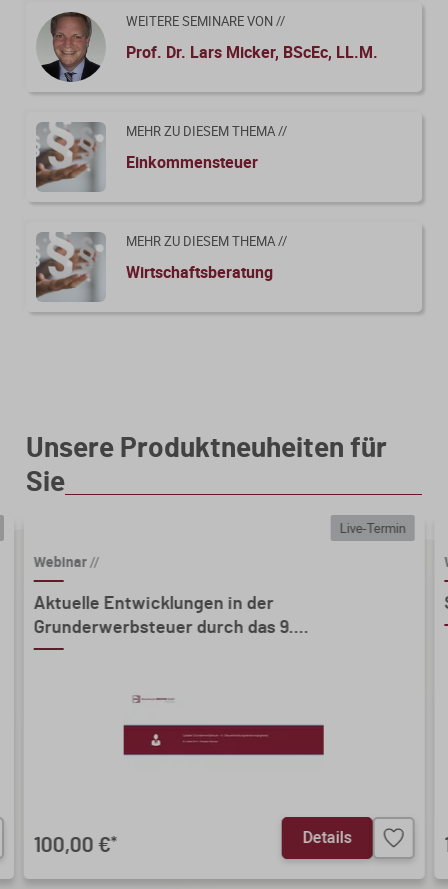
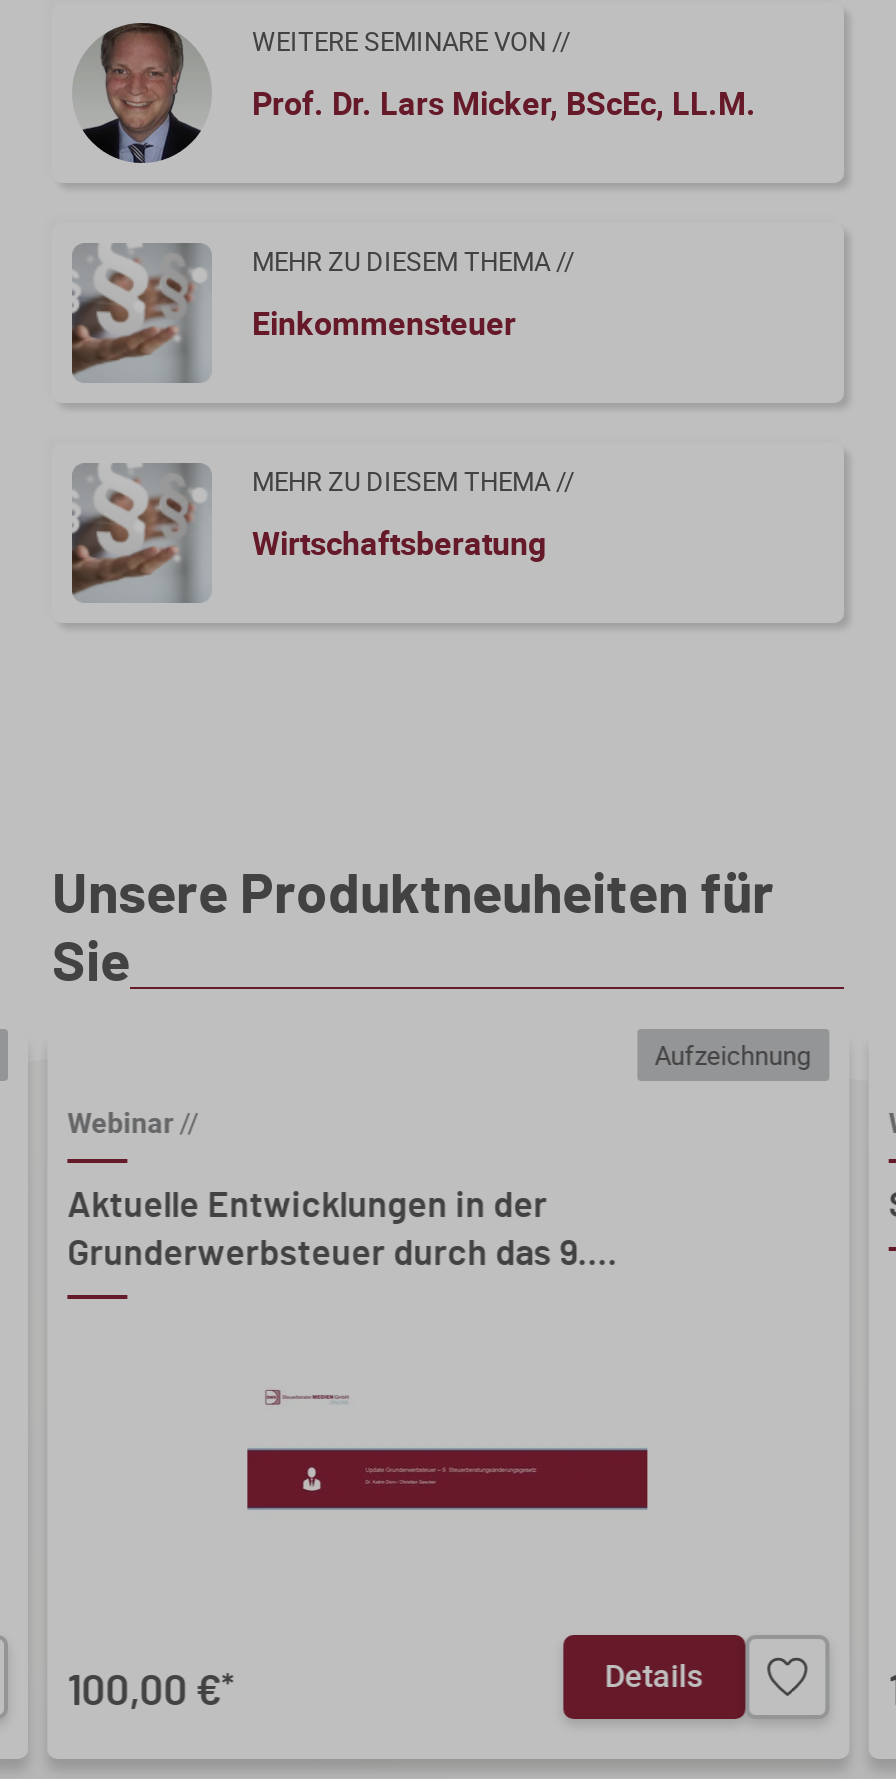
- Live-Termin
+ Aufzeichnung
